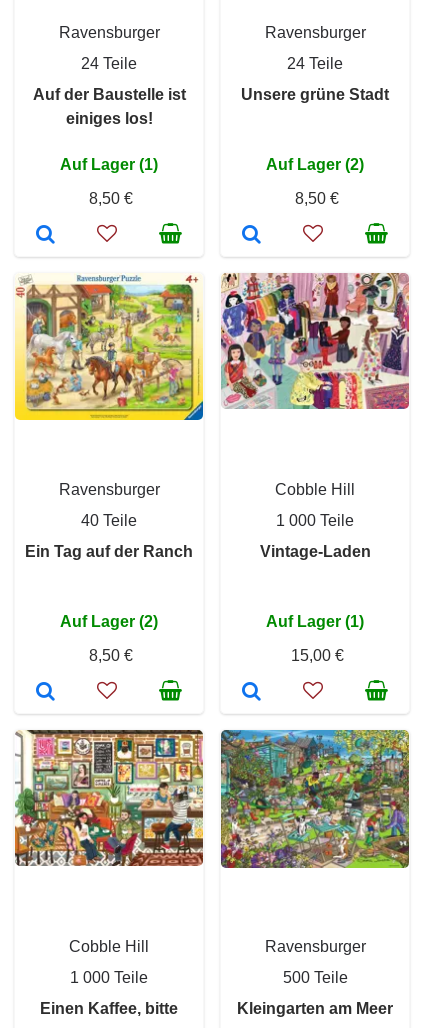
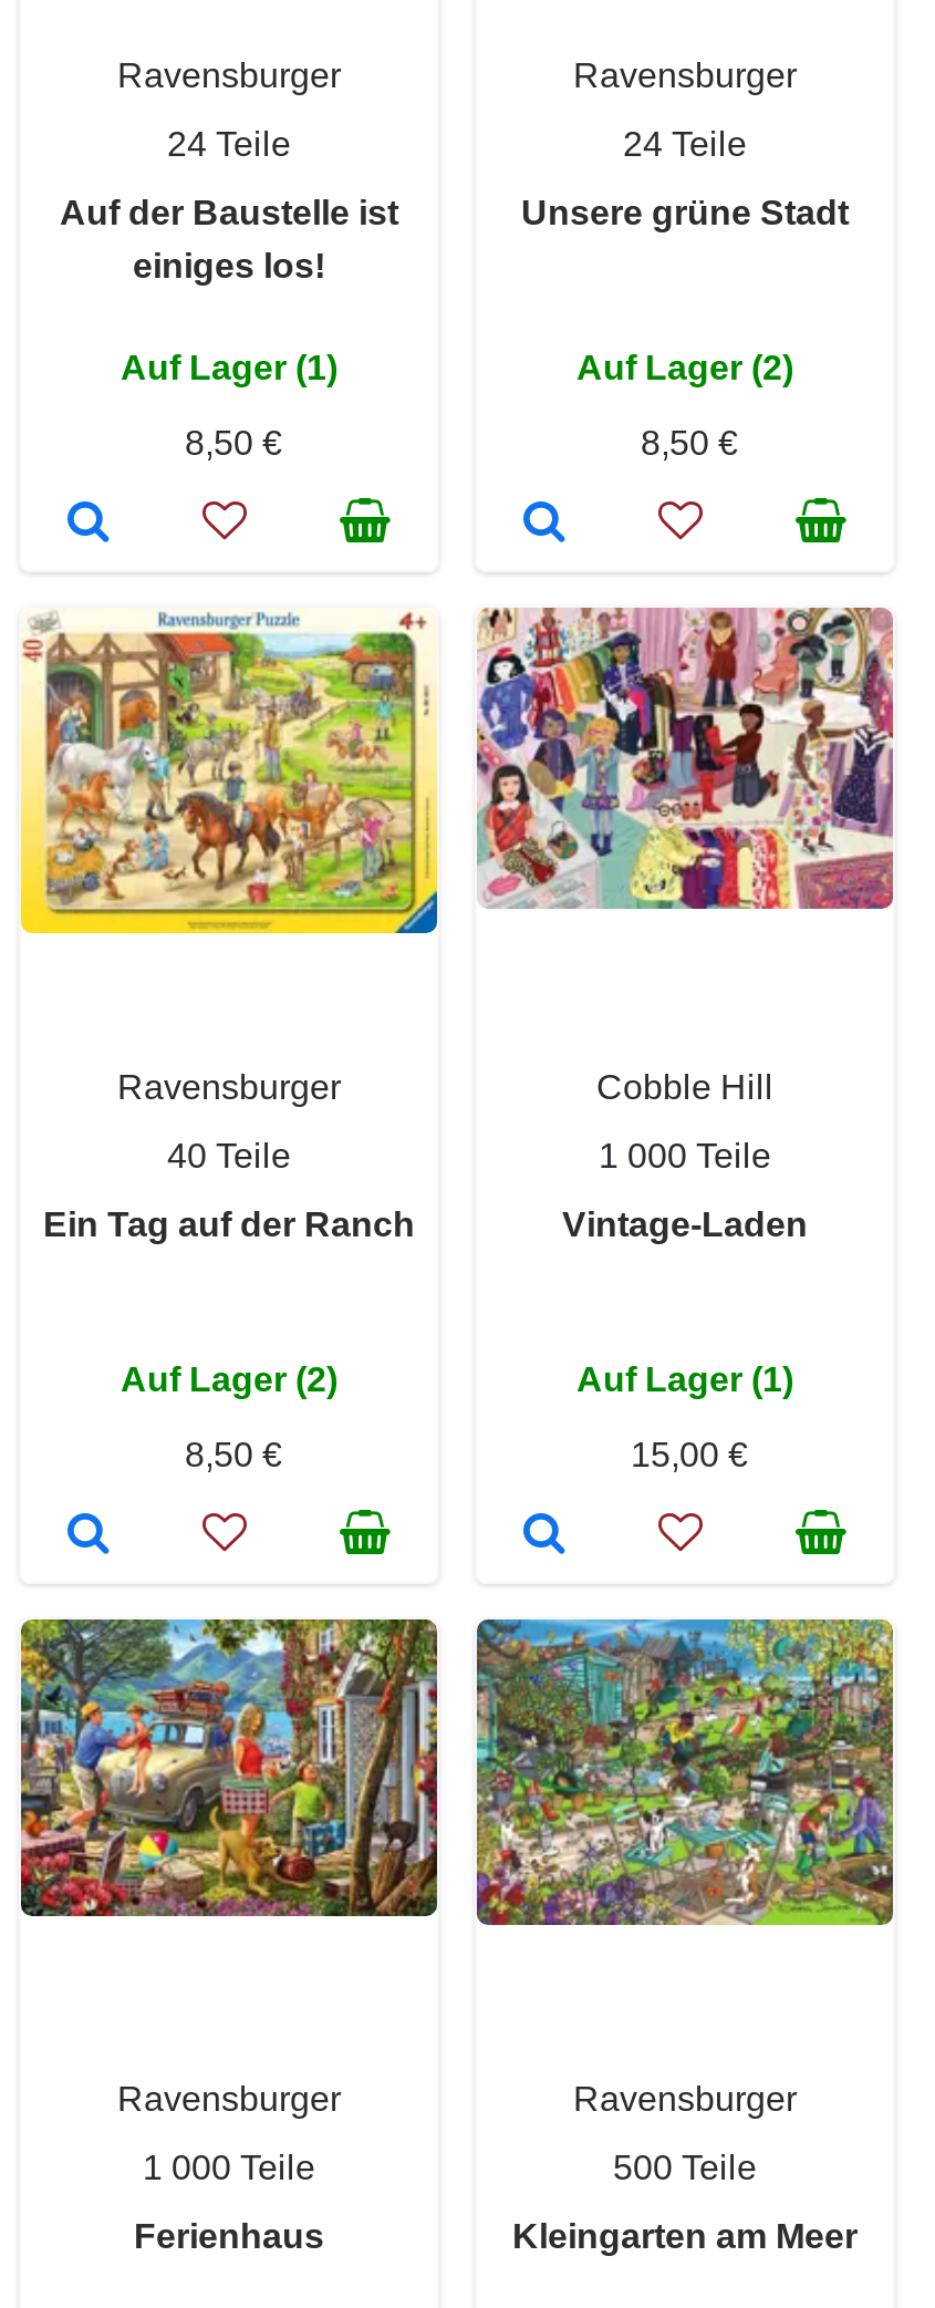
- [image]
+ [image]

- Cobble Hill
+ Ravensburger

- Einen Kaffee, bitte
+ Ferienhaus
